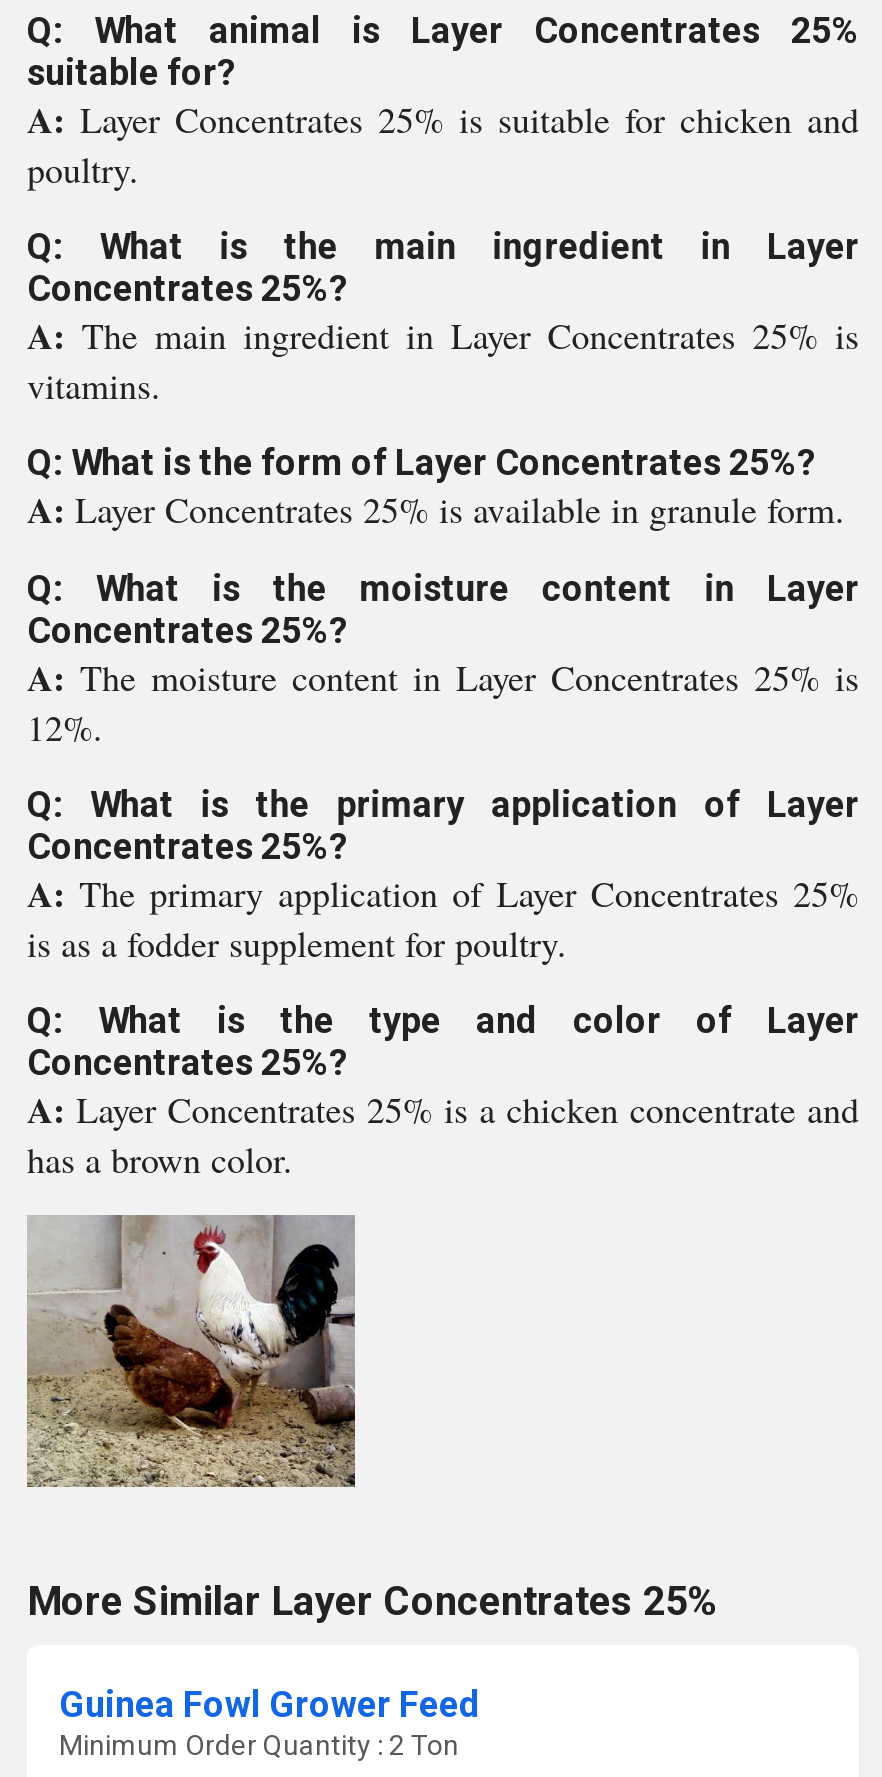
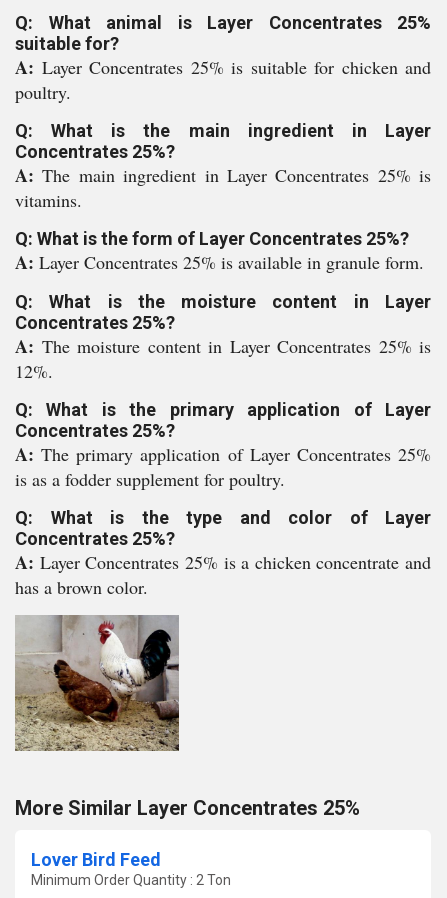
- Guinea Fowl Grower Feed
+ Lover Bird Feed
